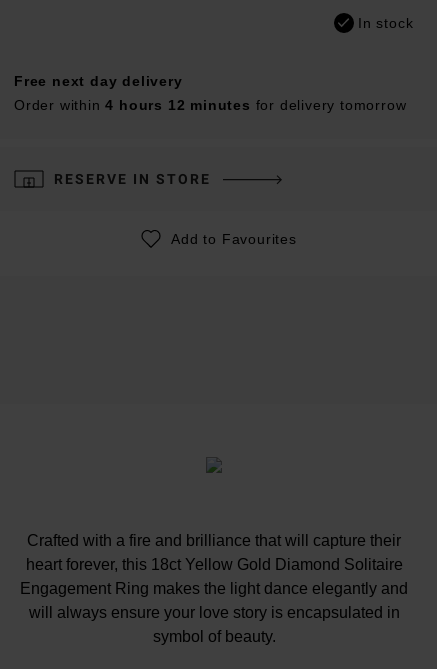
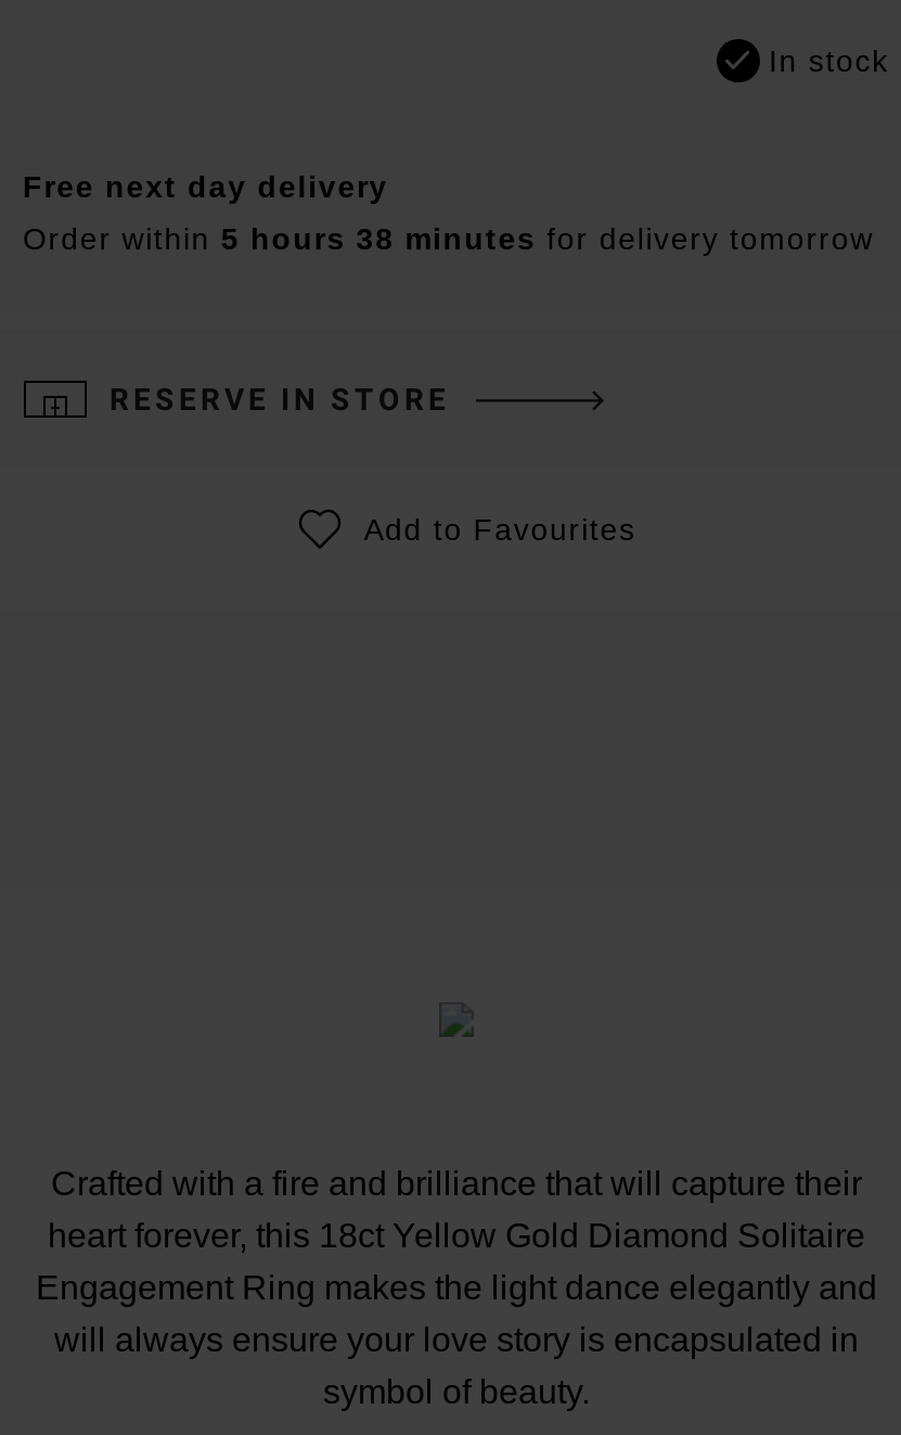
- Order within 4 hours 12 minutes for delivery tomorrow
+ Order within 5 hours 38 minutes for delivery tomorrow
